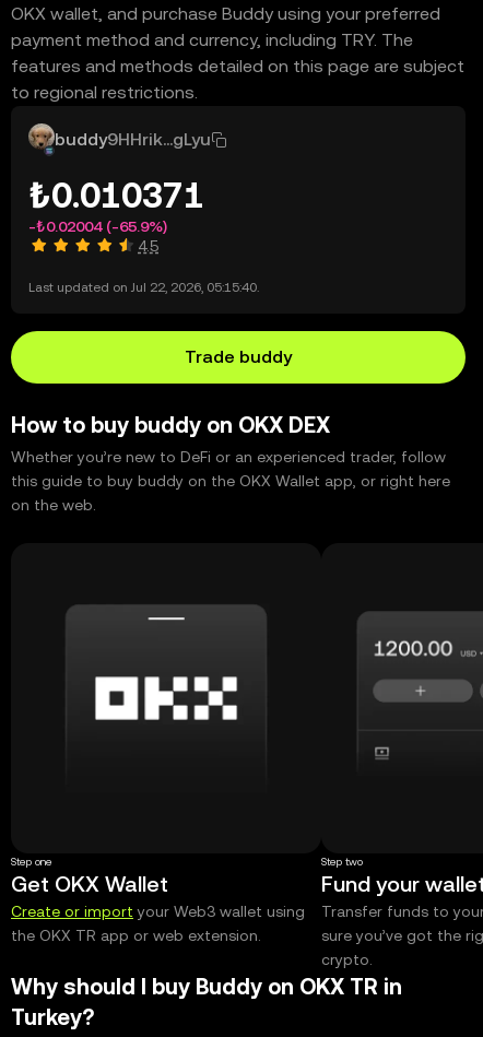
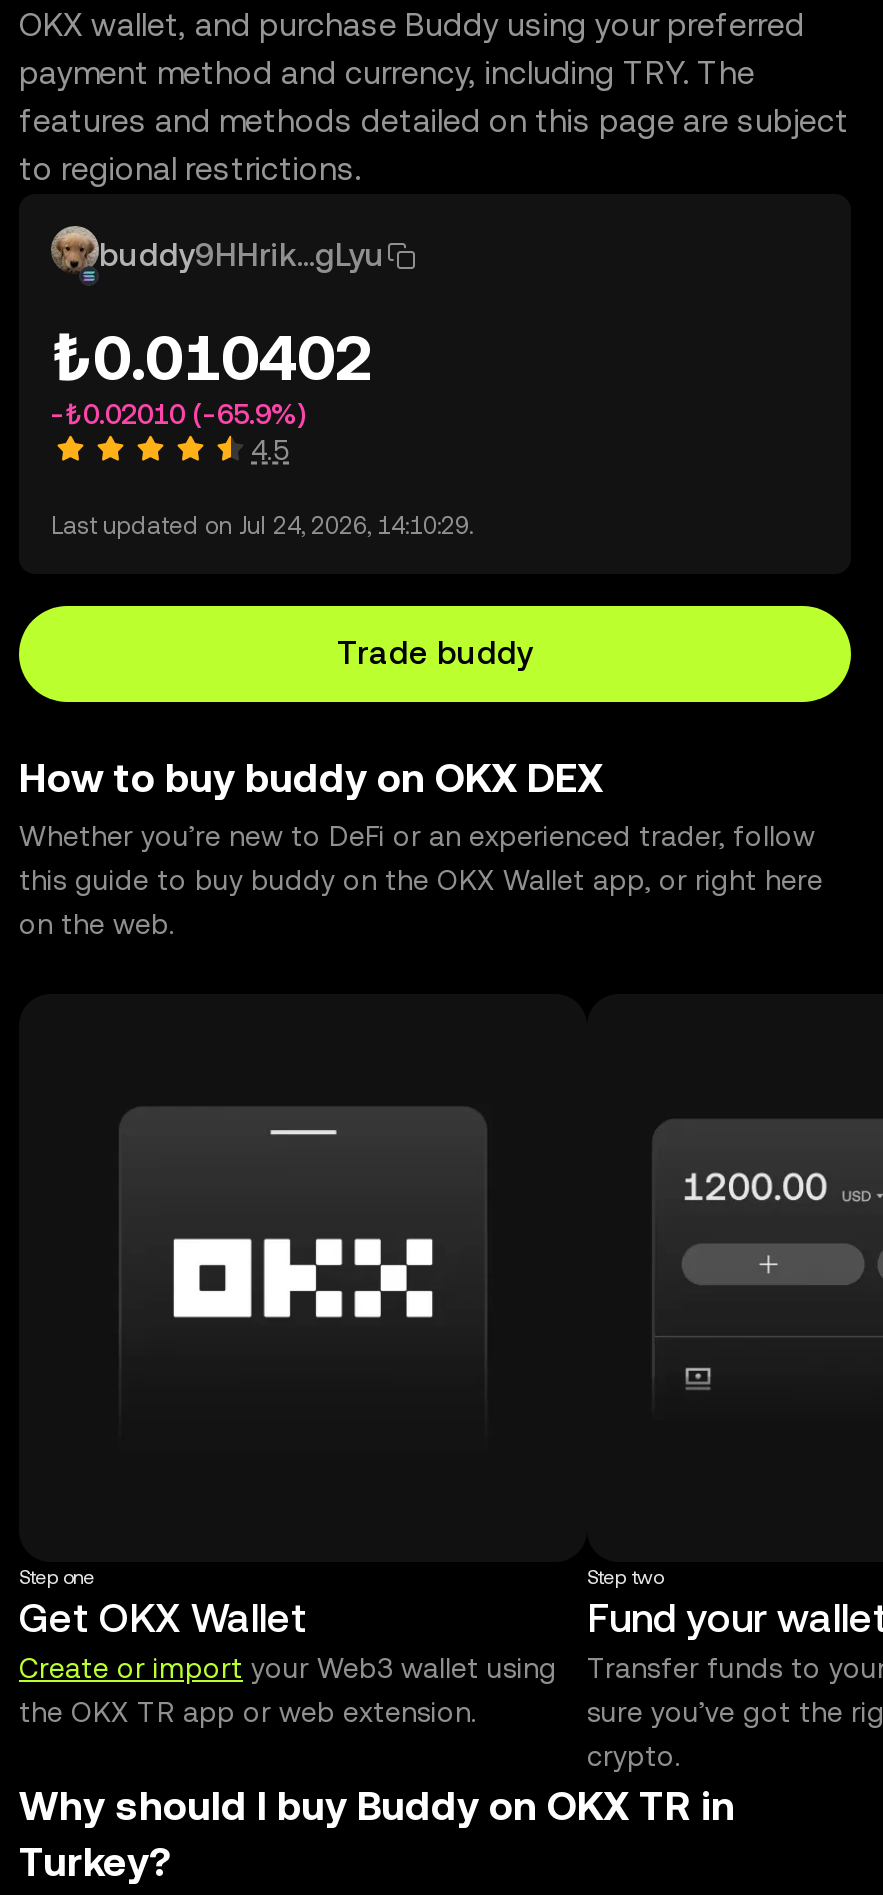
- ₺0.010371
+ ₺0.010402

- -₺0.02004 (-65.9%)
+ -₺0.02010 (-65.9%)

- Last updated on Jul 22, 2026, 05:15:40.
+ Last updated on Jul 24, 2026, 14:10:29.
